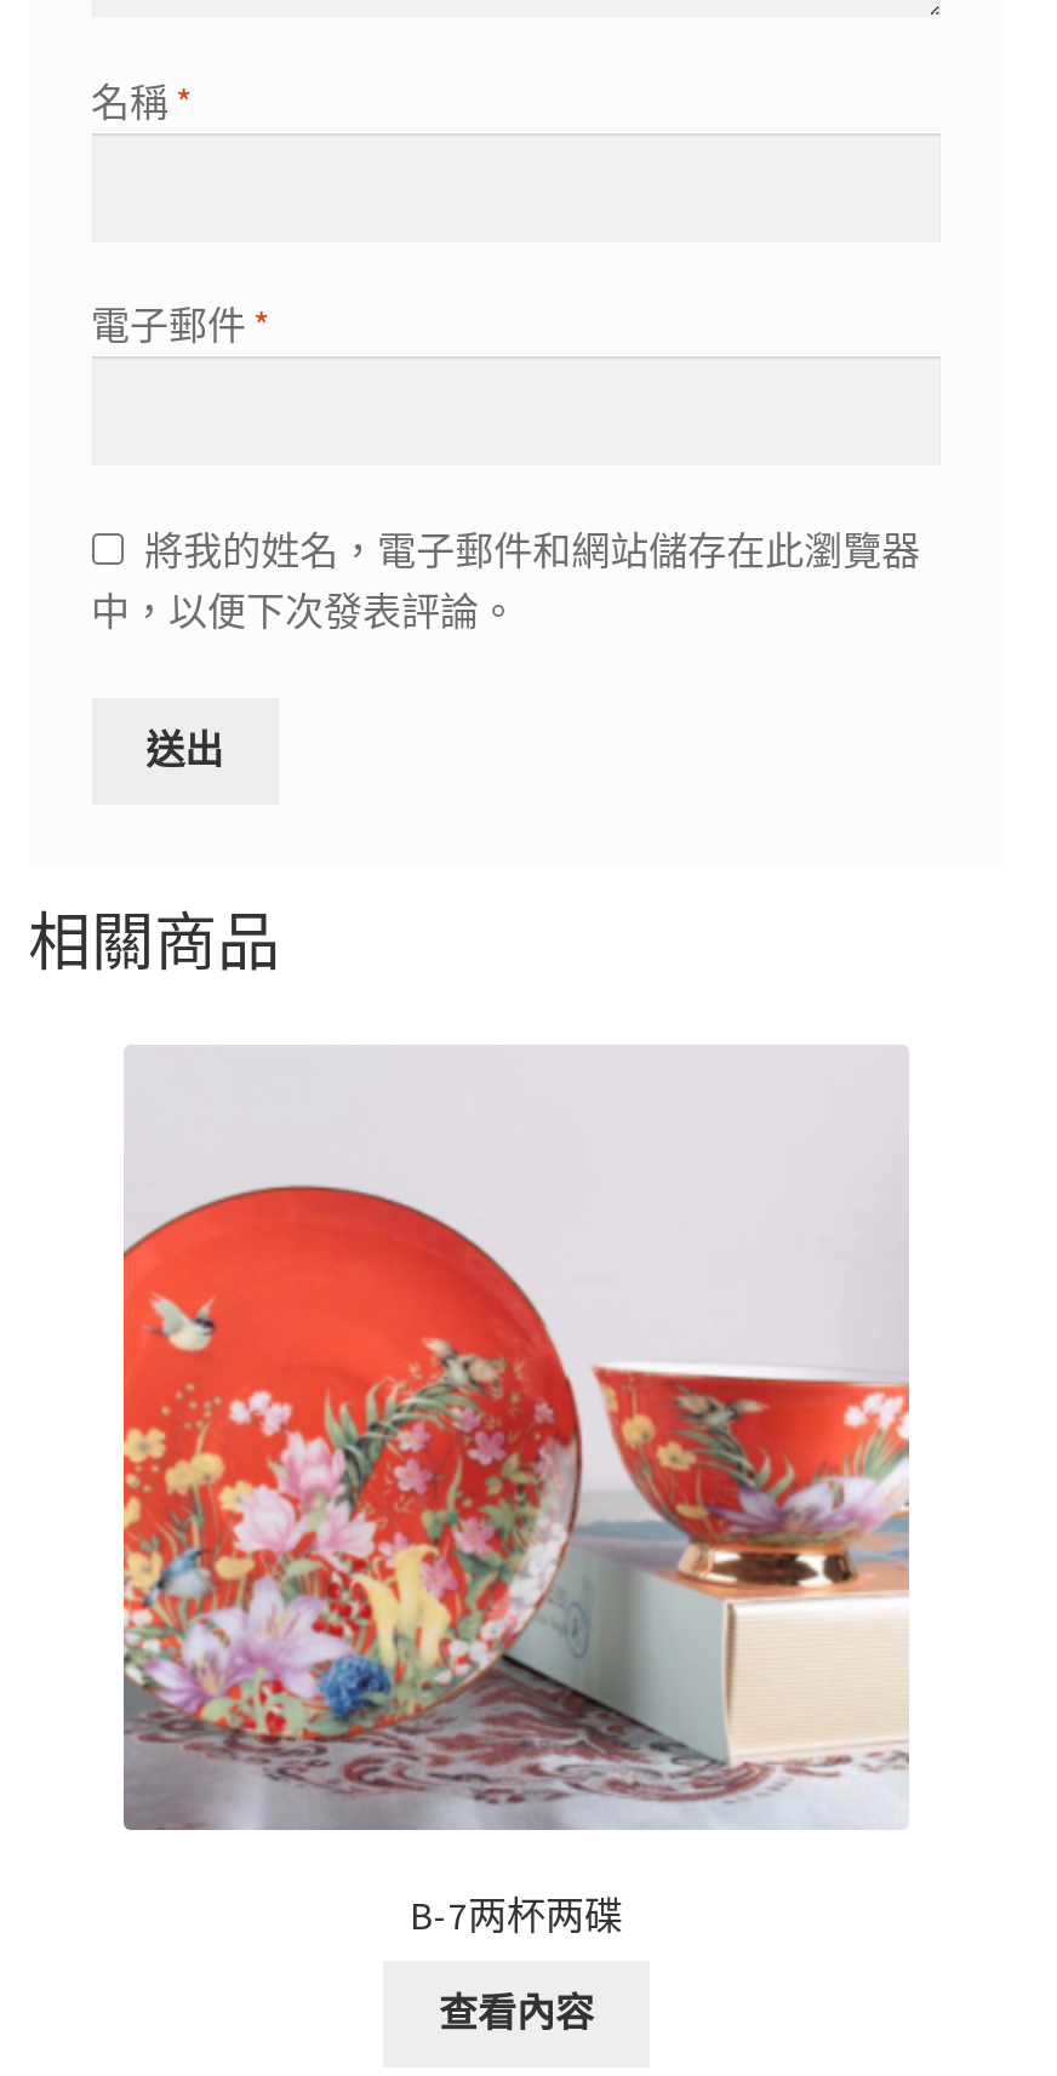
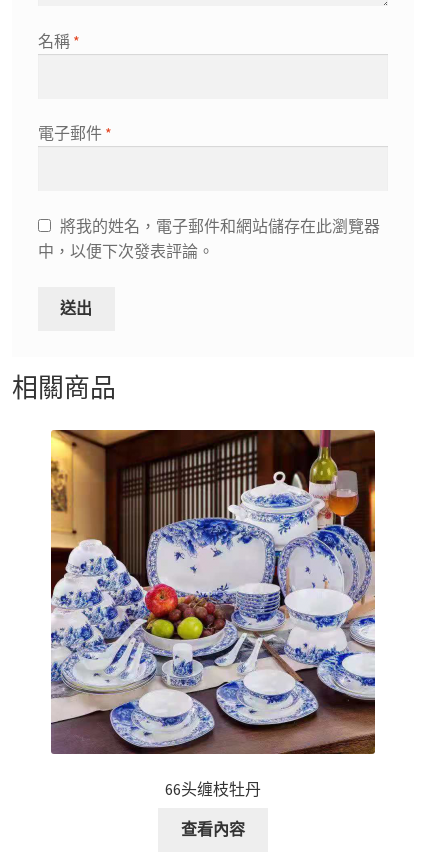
- [image]
- B-7两杯两碟
+ [image]
+ 66头缠枝牡丹
